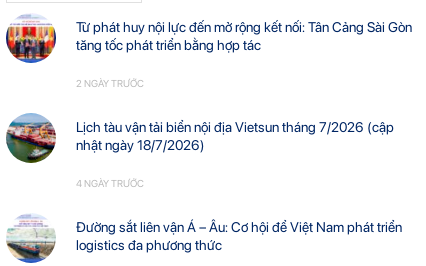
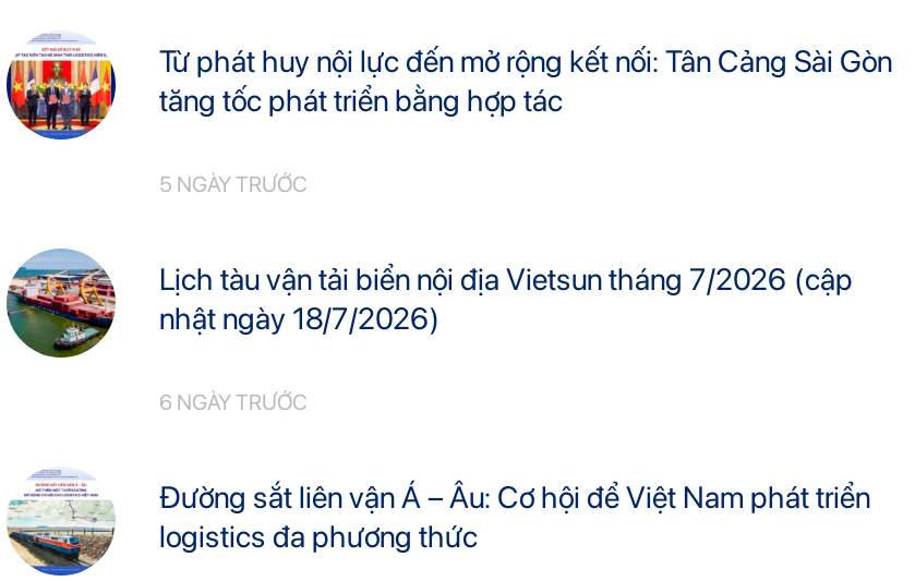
- 2 NGÀY TRƯỚC
+ 5 NGÀY TRƯỚC

- 4 NGÀY TRƯỚC
+ 6 NGÀY TRƯỚC
